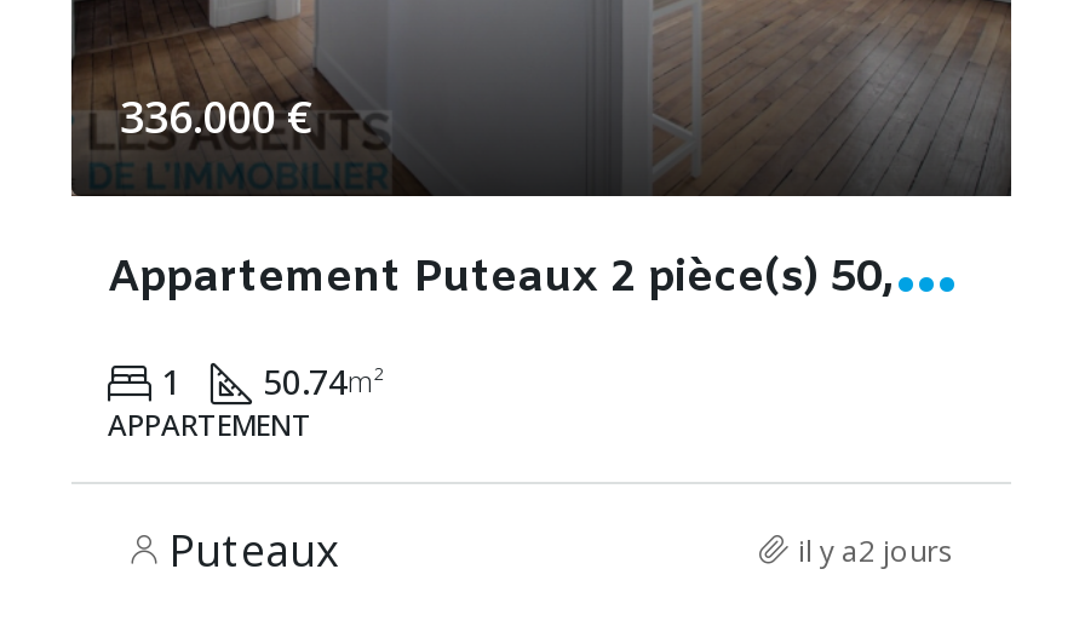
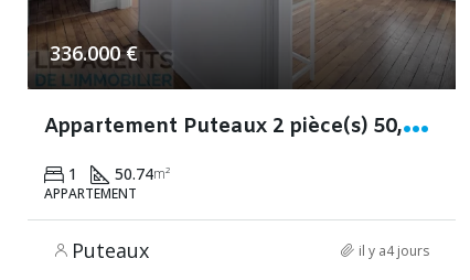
- il y a2 jours
+ il y a4 jours
